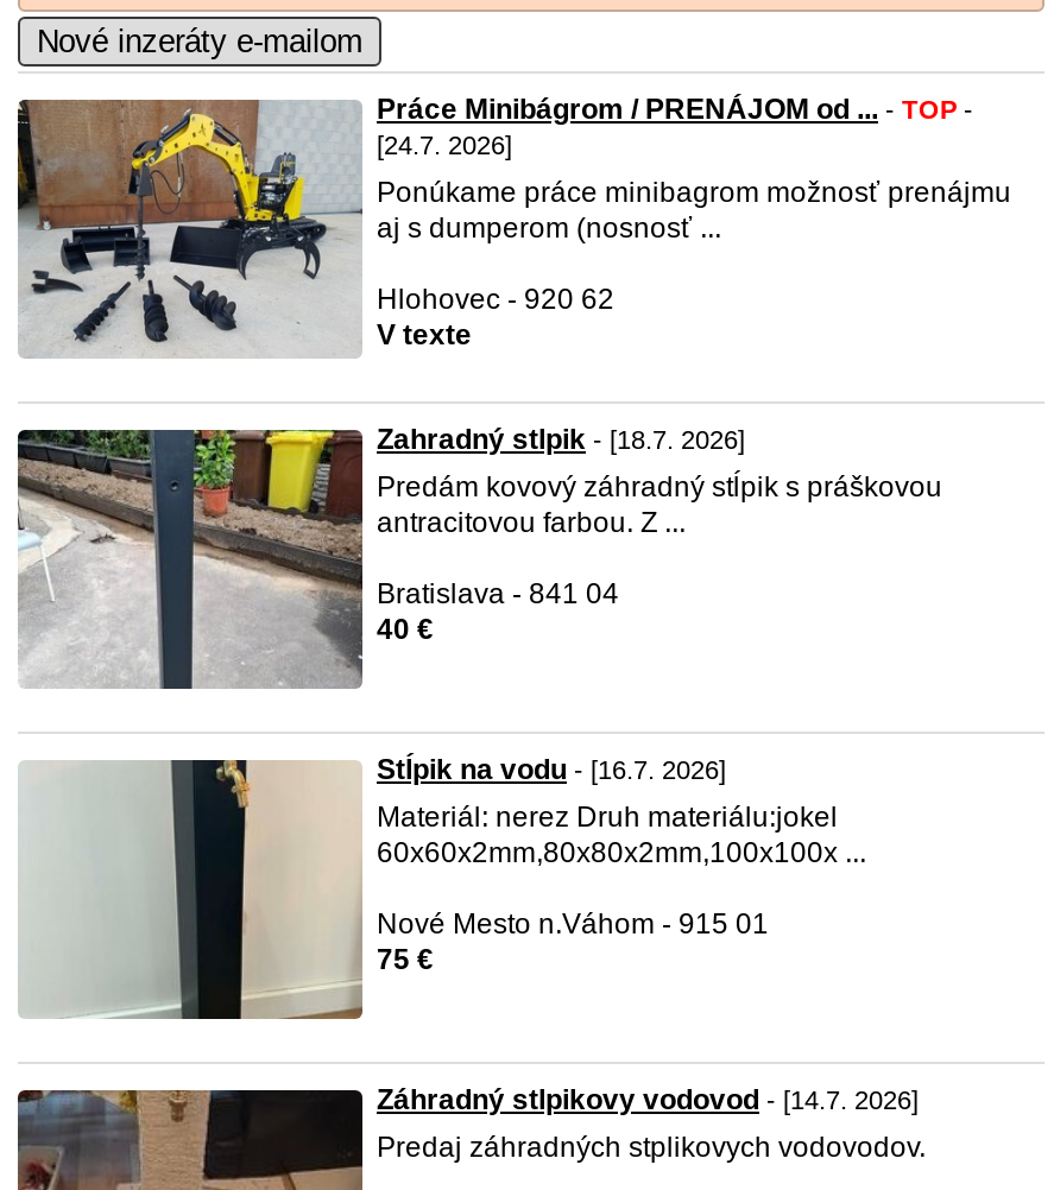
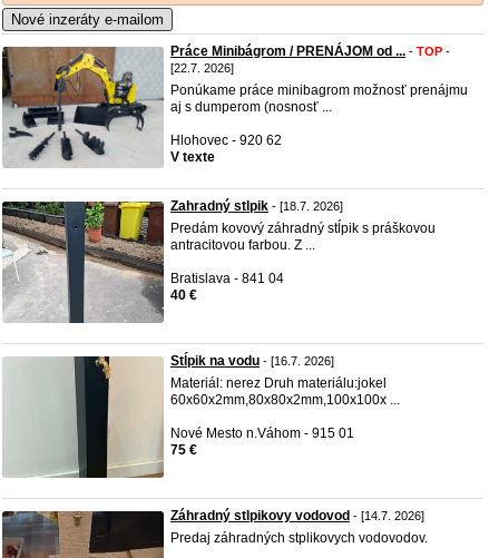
- [24.7. 2026]
+ [22.7. 2026]
